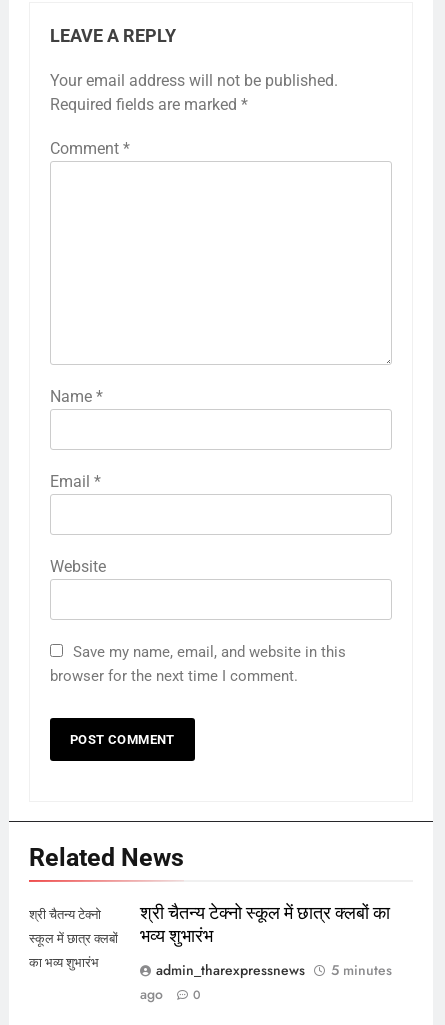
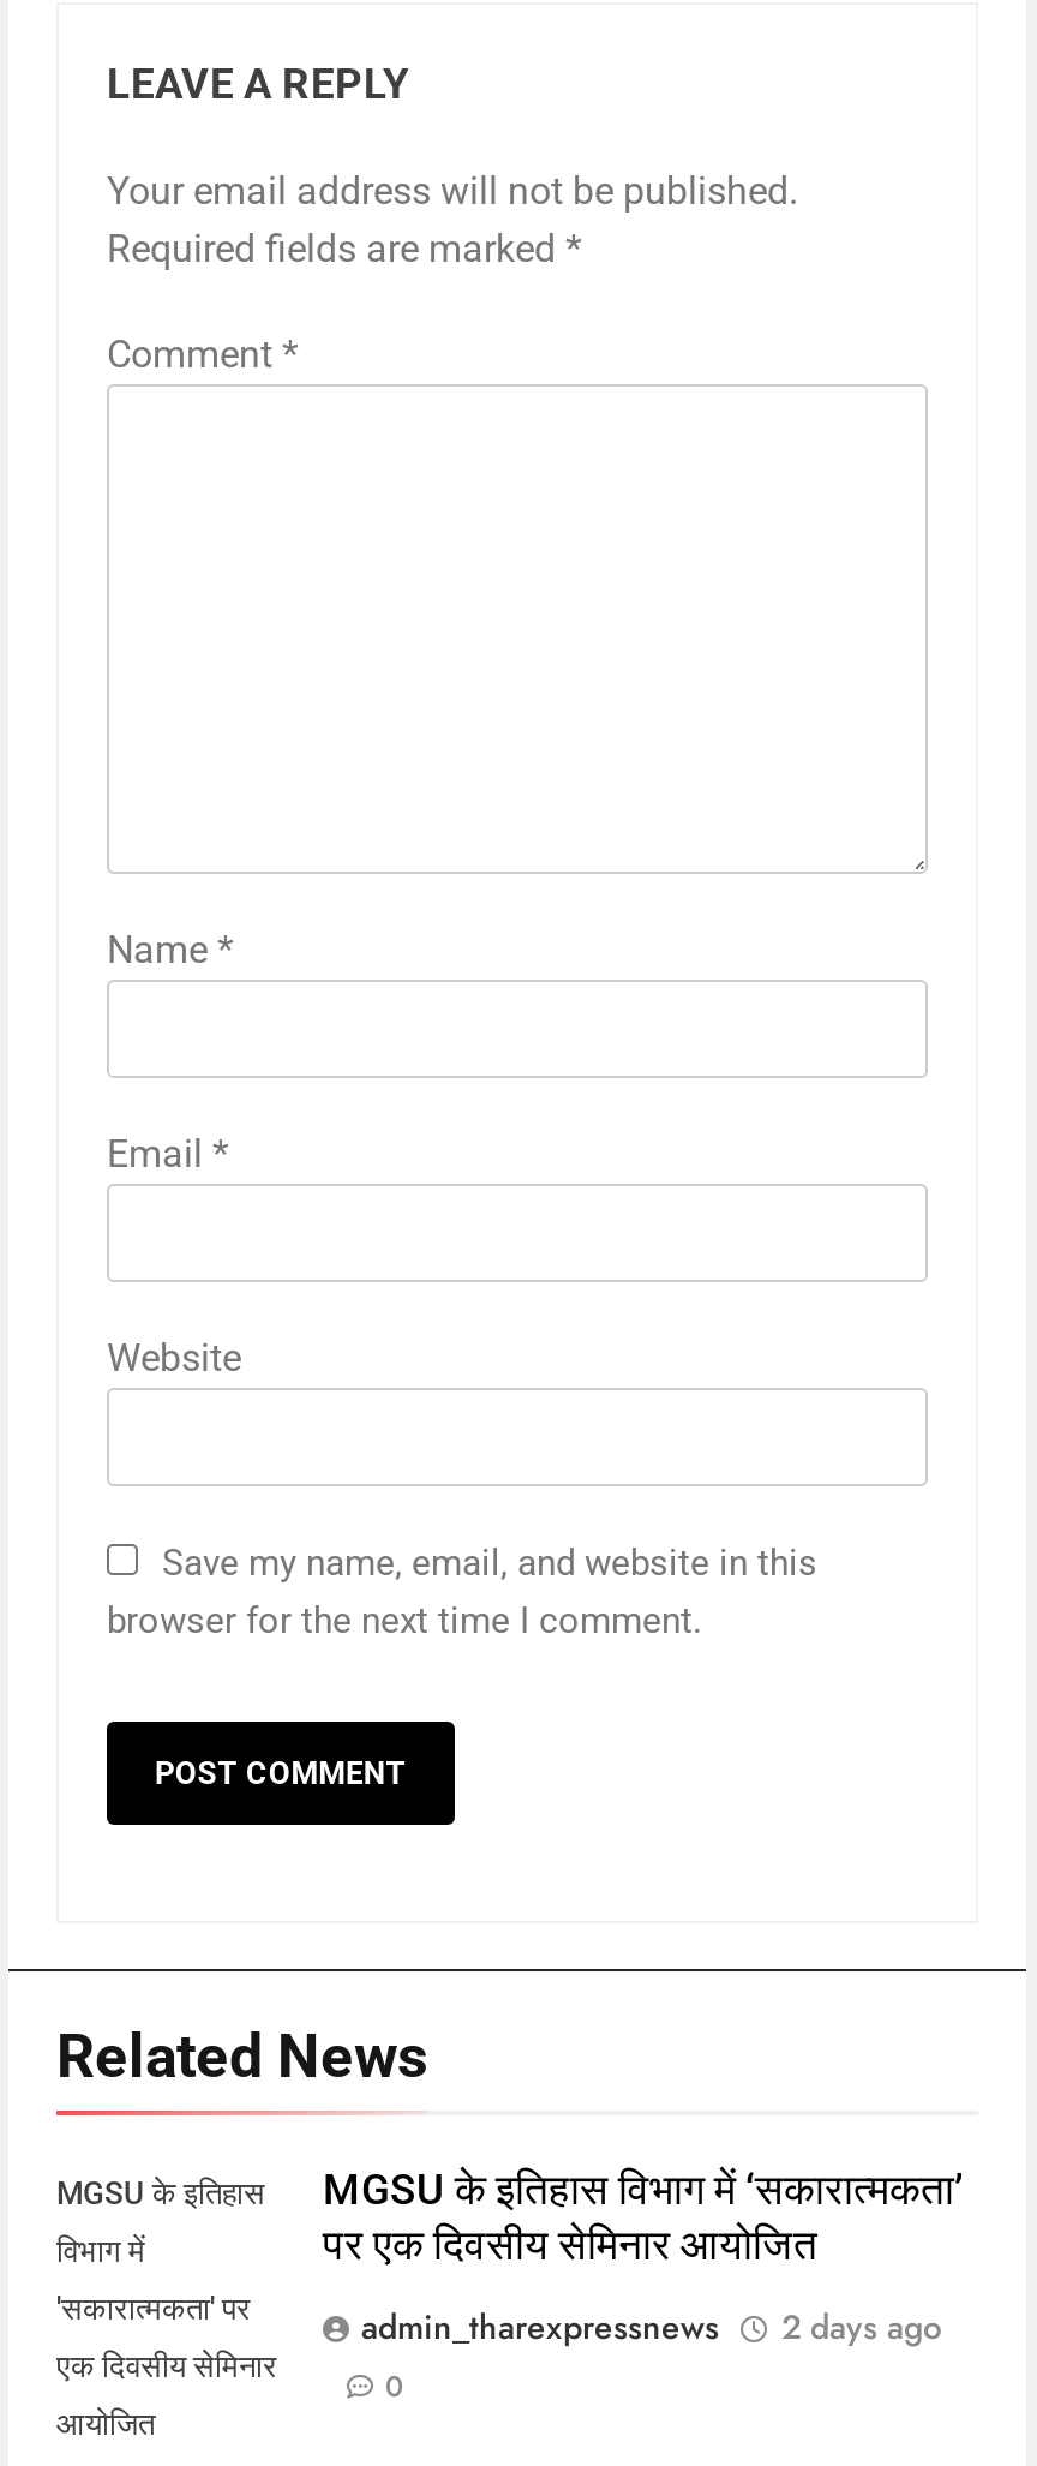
- श्री चैतन्य टेक्नो
- स्कूल में छात्र क्लबों
- का भव्य शुभारंभ
+ MGSU के इतिहास
+ विभाग में
+ 'सकारात्मकता' पर
+ एक दिवसीय सेमिनार
+ आयोजित

- श्री चैतन्य टेक्नो स्कूल में छात्र क्लबों का
- भव्य शुभारंभ
+ MGSU के इतिहास विभाग में ‘सकारात्मकता’
+ पर एक दिवसीय सेमिनार आयोजित

- 5 minutes
- ago
+ 2 days ago
